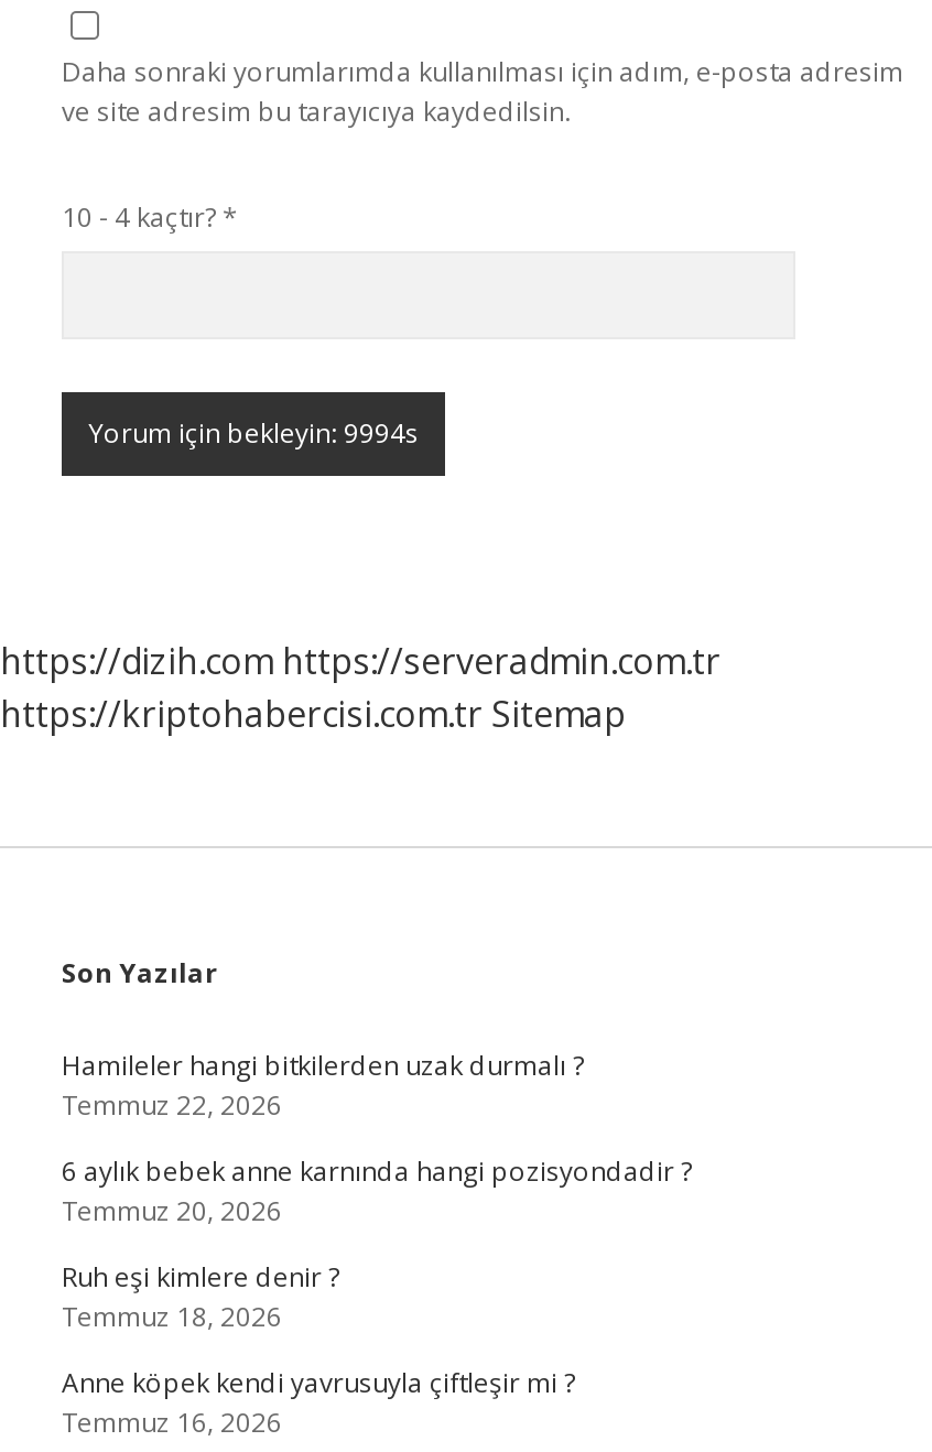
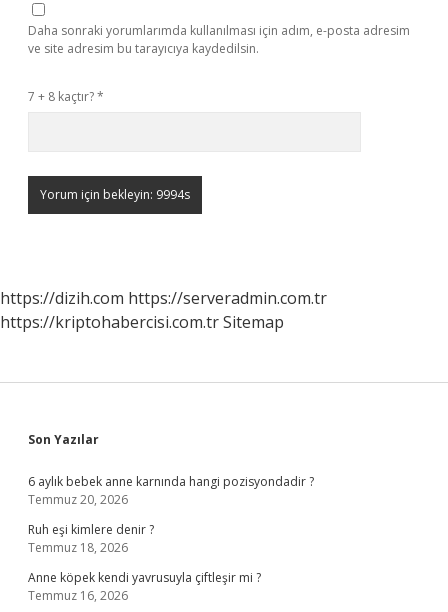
- 10 - 4 kaçtır? *
+ 7 + 8 kaçtır? *

- Hamileler hangi bitkilerden uzak durmalı ?
- Temmuz 22, 2026
